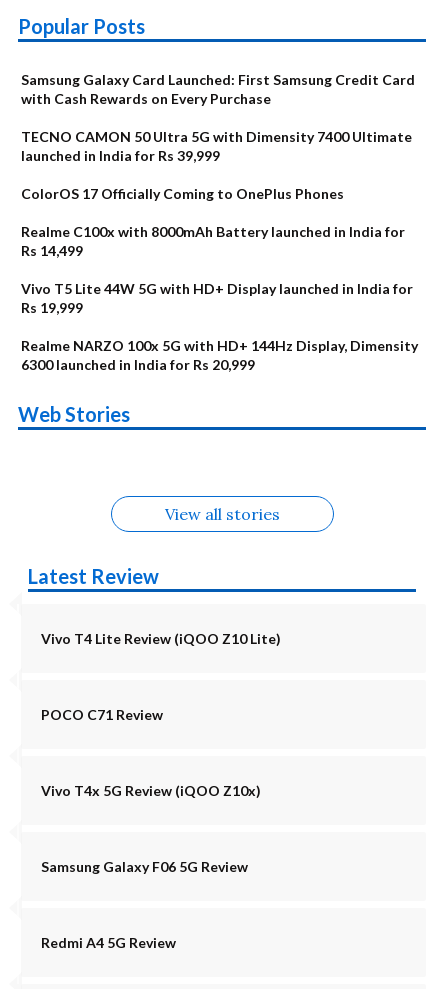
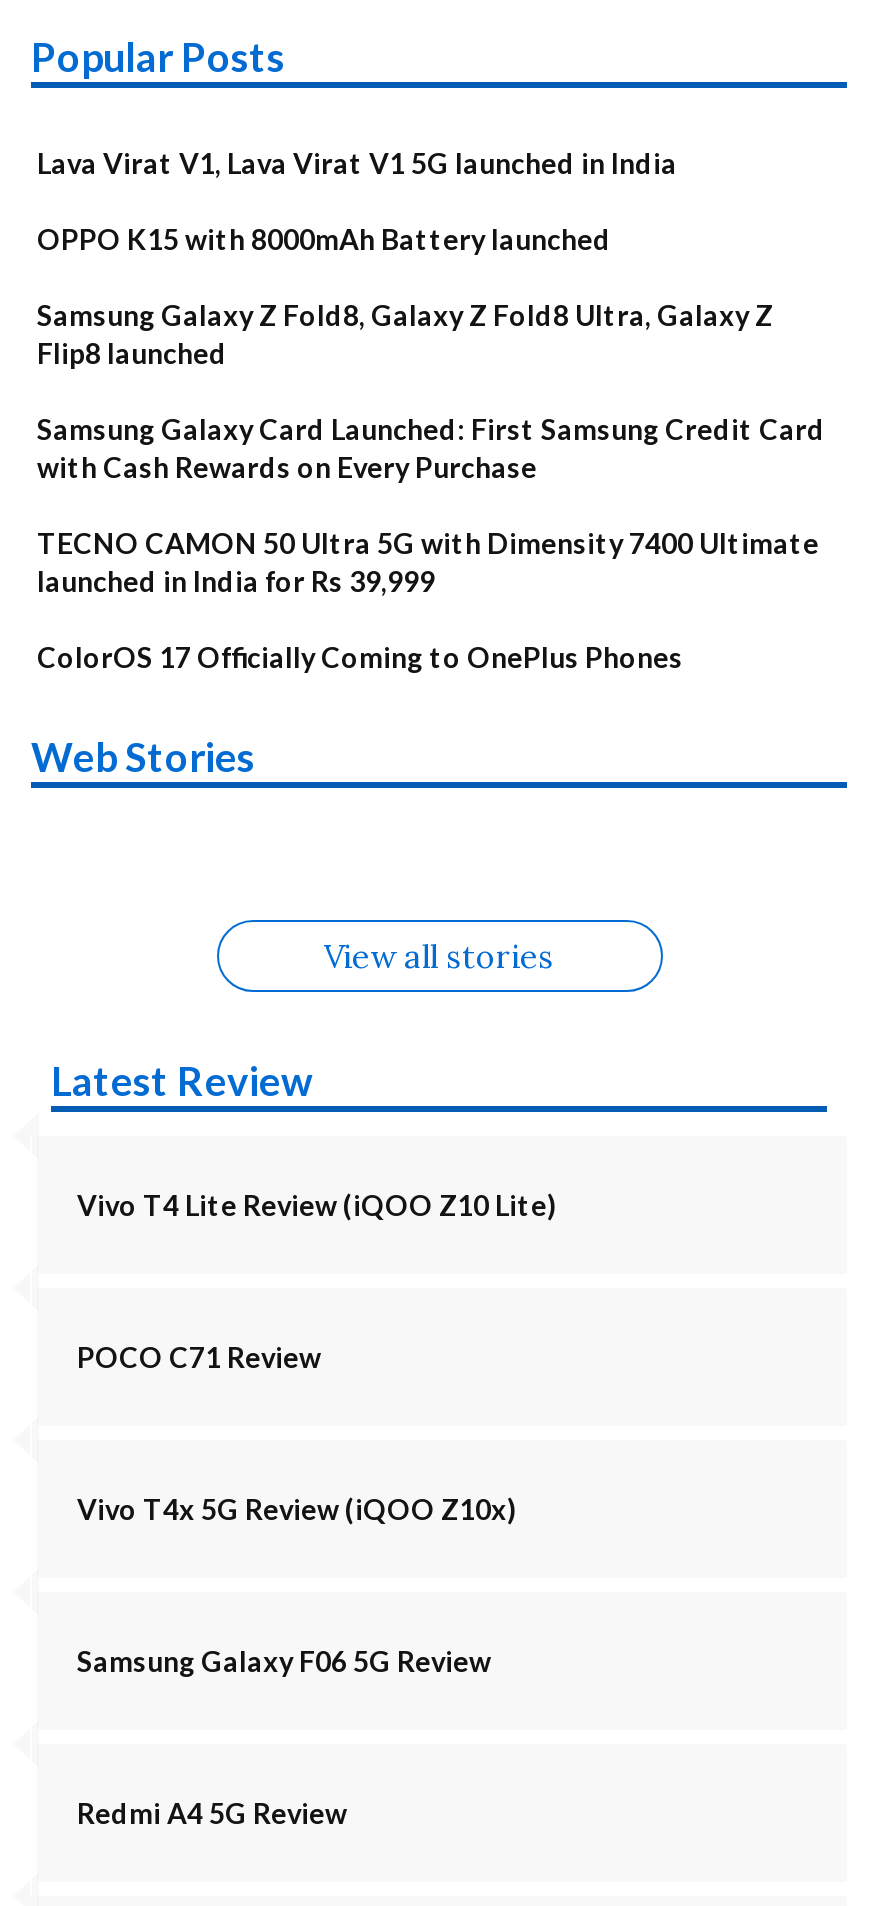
+ Lava Virat V1, Lava Virat V1 5G launched in India
+ OPPO K15 with 8000mAh Battery launched
+ Samsung Galaxy Z Fold8, Galaxy Z Fold8 Ultra, Galaxy Z
+ Flip8 launched

moved down: Samsung Galaxy Card Launched: First Samsung Credit Card | with Cash Rewards on Every Purchase | TECNO CAMON 50 Ultra 5G with Dimensity 7400 Ultimate | launched in India for Rs 39,999 | ColorOS 17 Officially Coming to OnePlus Phones

- Realme C100x with 8000mAh Battery launched in India for
- Rs 14,499
- Vivo T5 Lite 44W 5G with HD+ Display launched in India for
- Rs 19,999
- Realme NARZO 100x 5G with HD+ 144Hz Display, Dimensity
- 6300 launched in India for Rs 20,999
